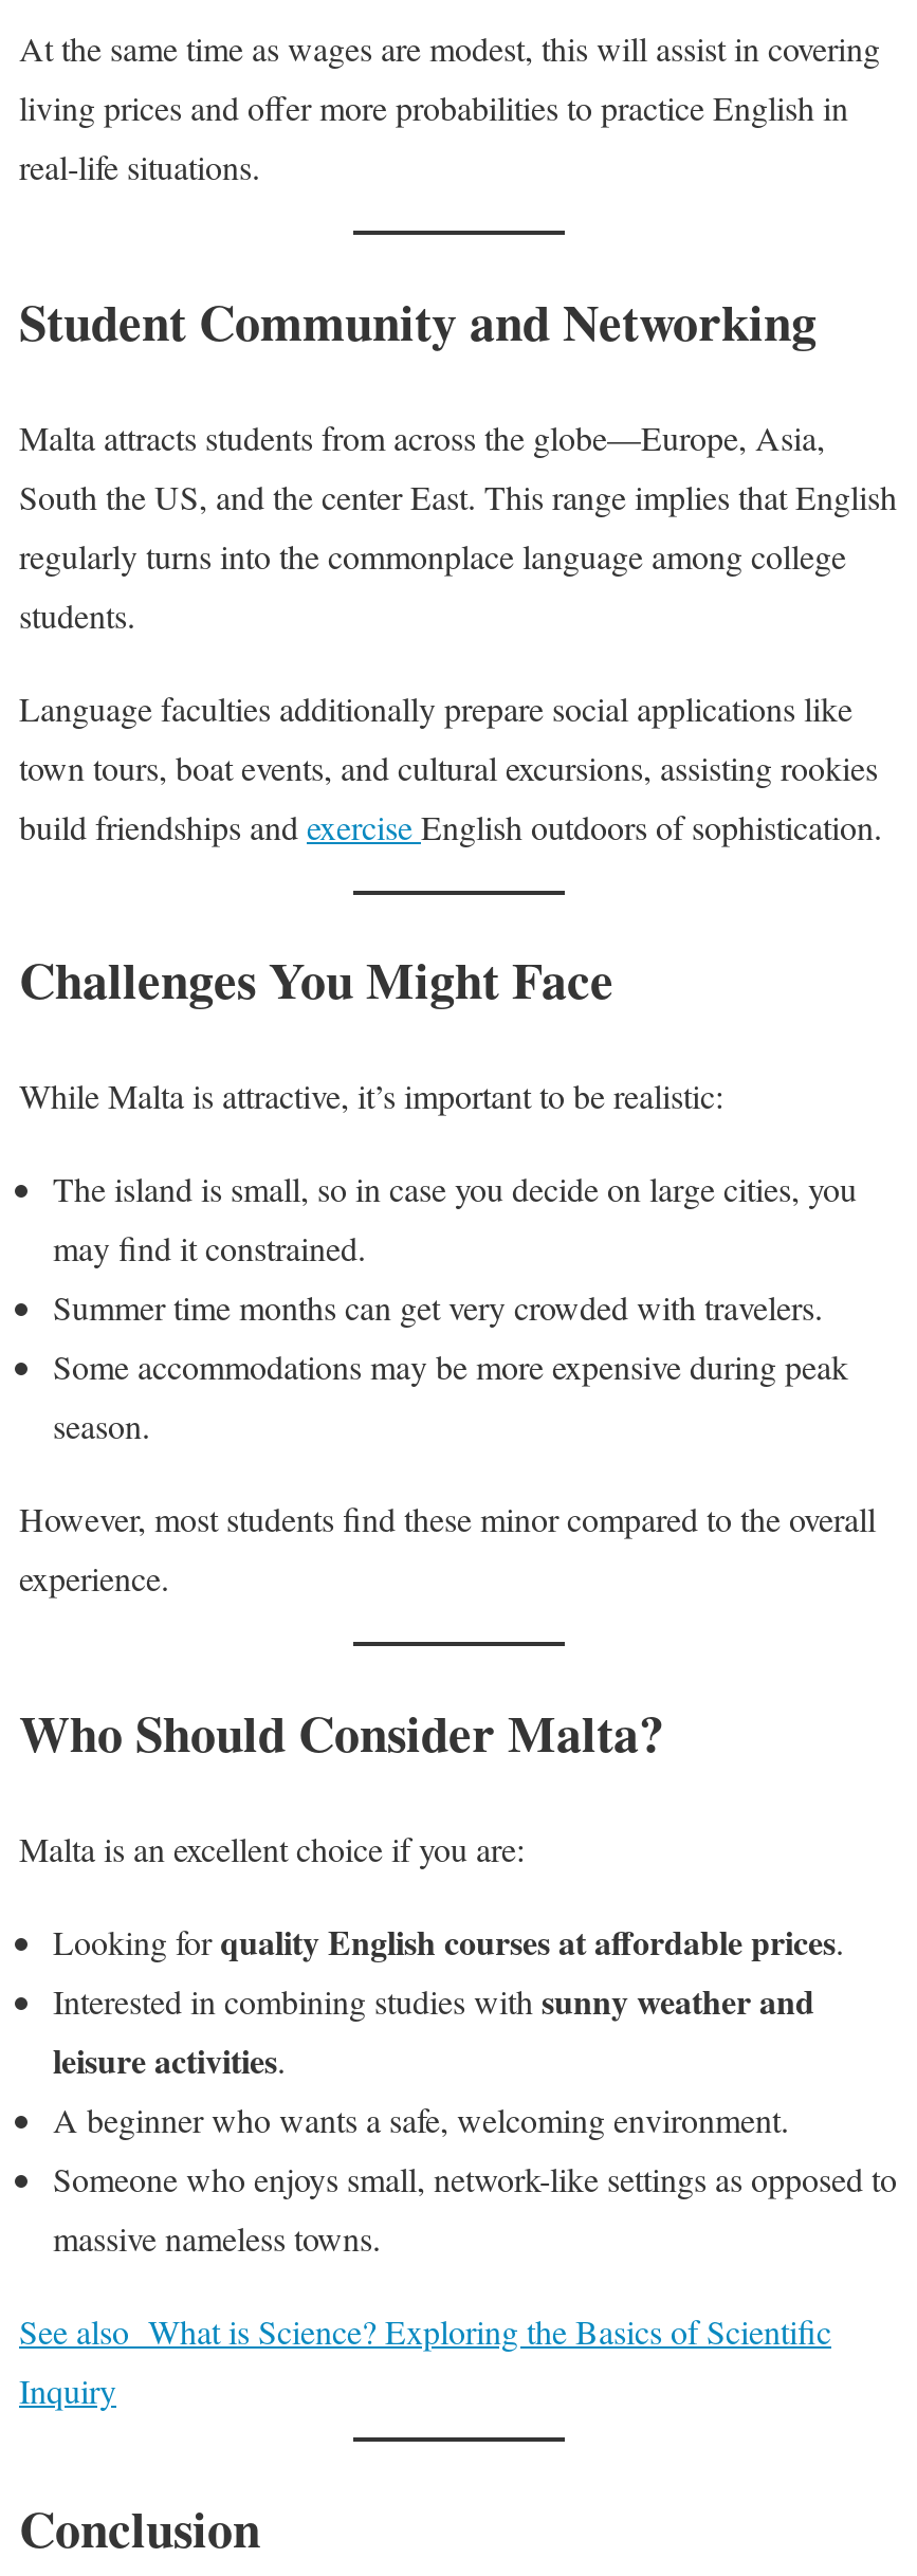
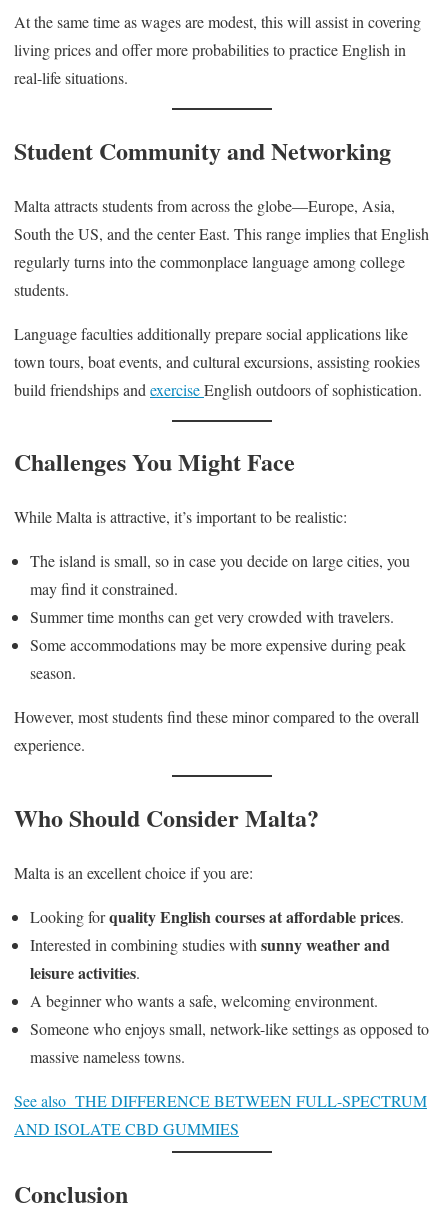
- See also What is Science? Exploring the Basics of Scientific
- Inquiry
+ See also THE DIFFERENCE BETWEEN FULL-SPECTRUM
+ AND ISOLATE CBD GUMMIES
